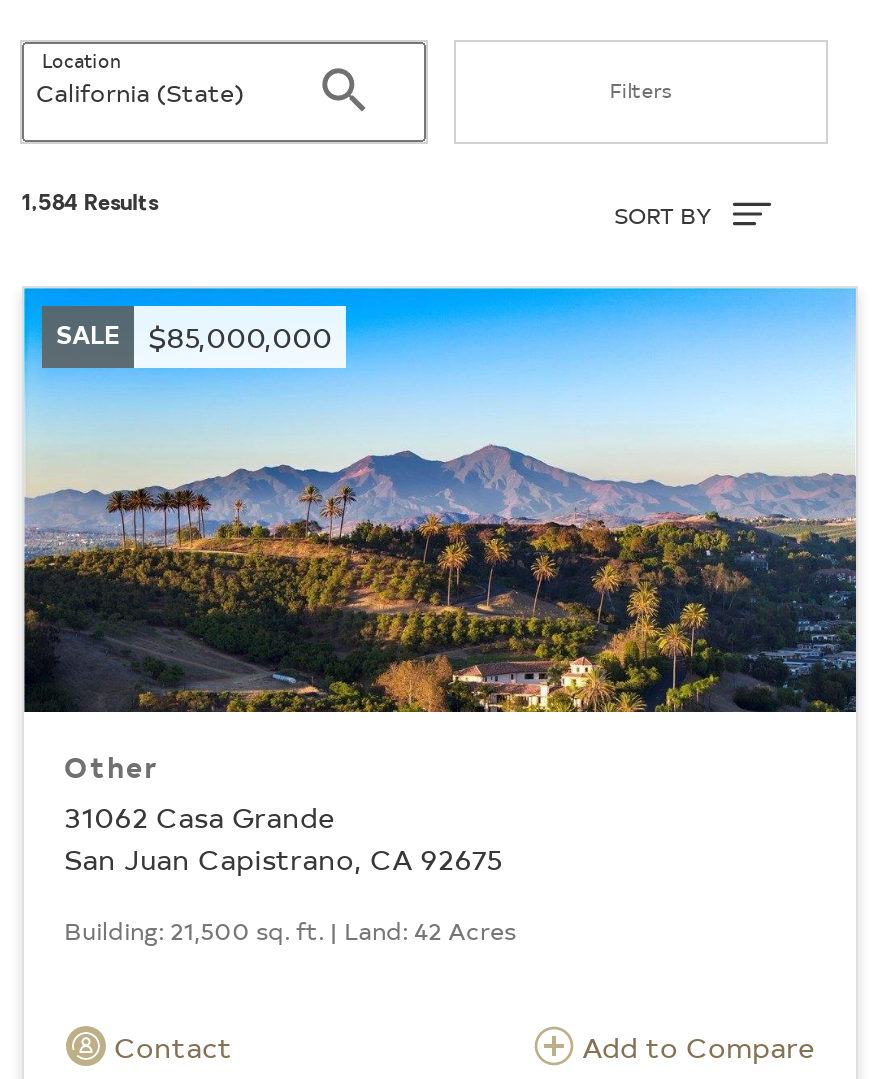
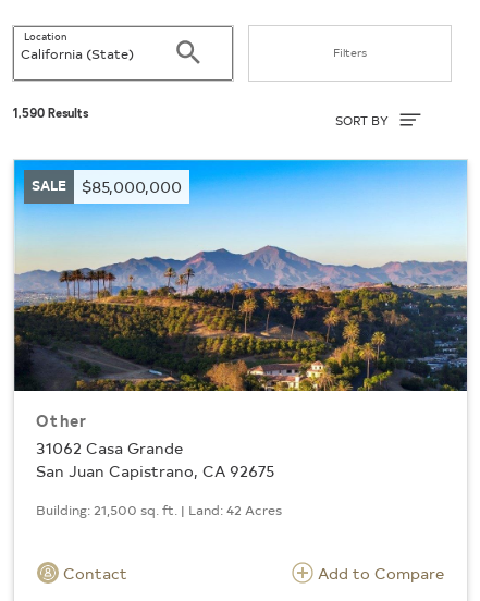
- 1,584 Results
+ 1,590 Results
